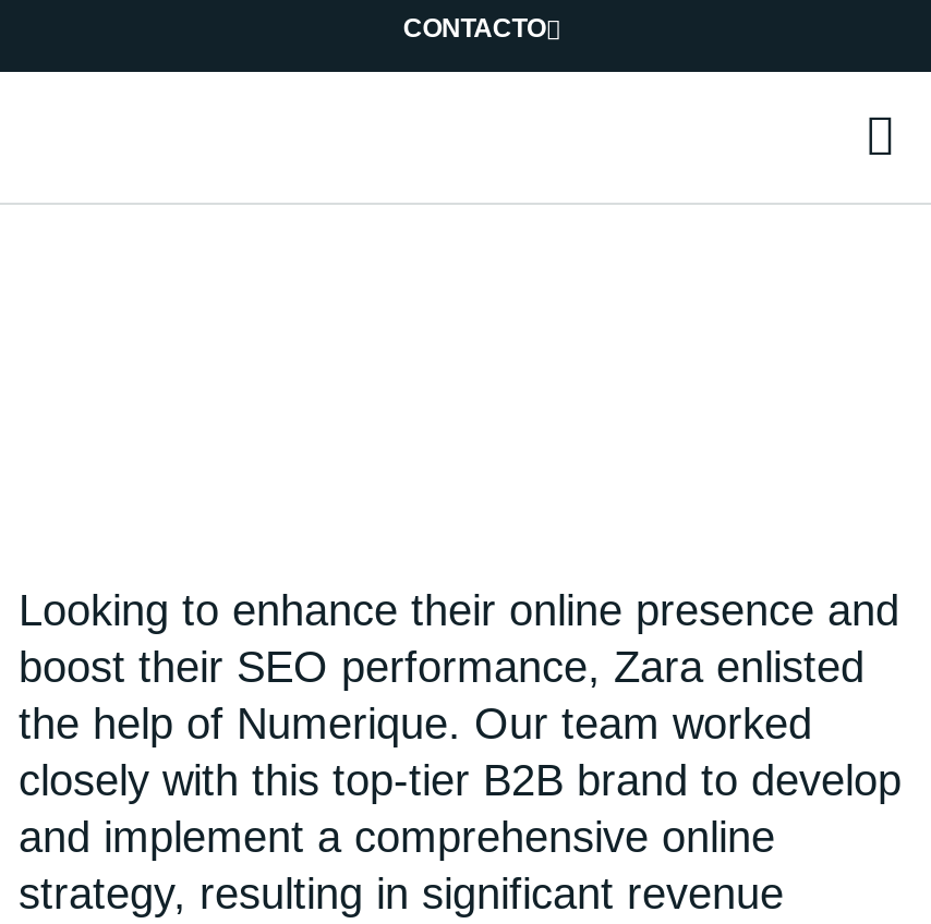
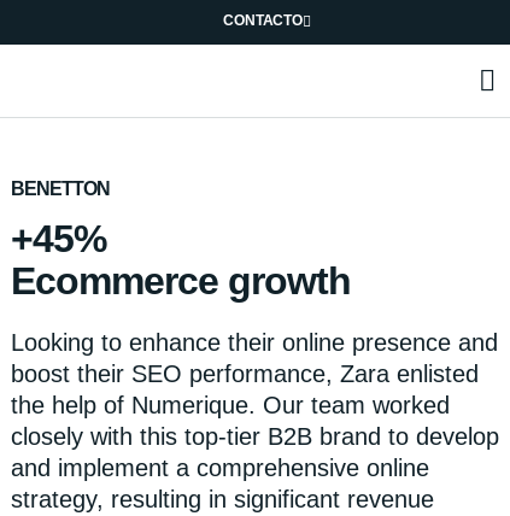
+ BENETTON
+ +45%
+ Ecommerce growth
